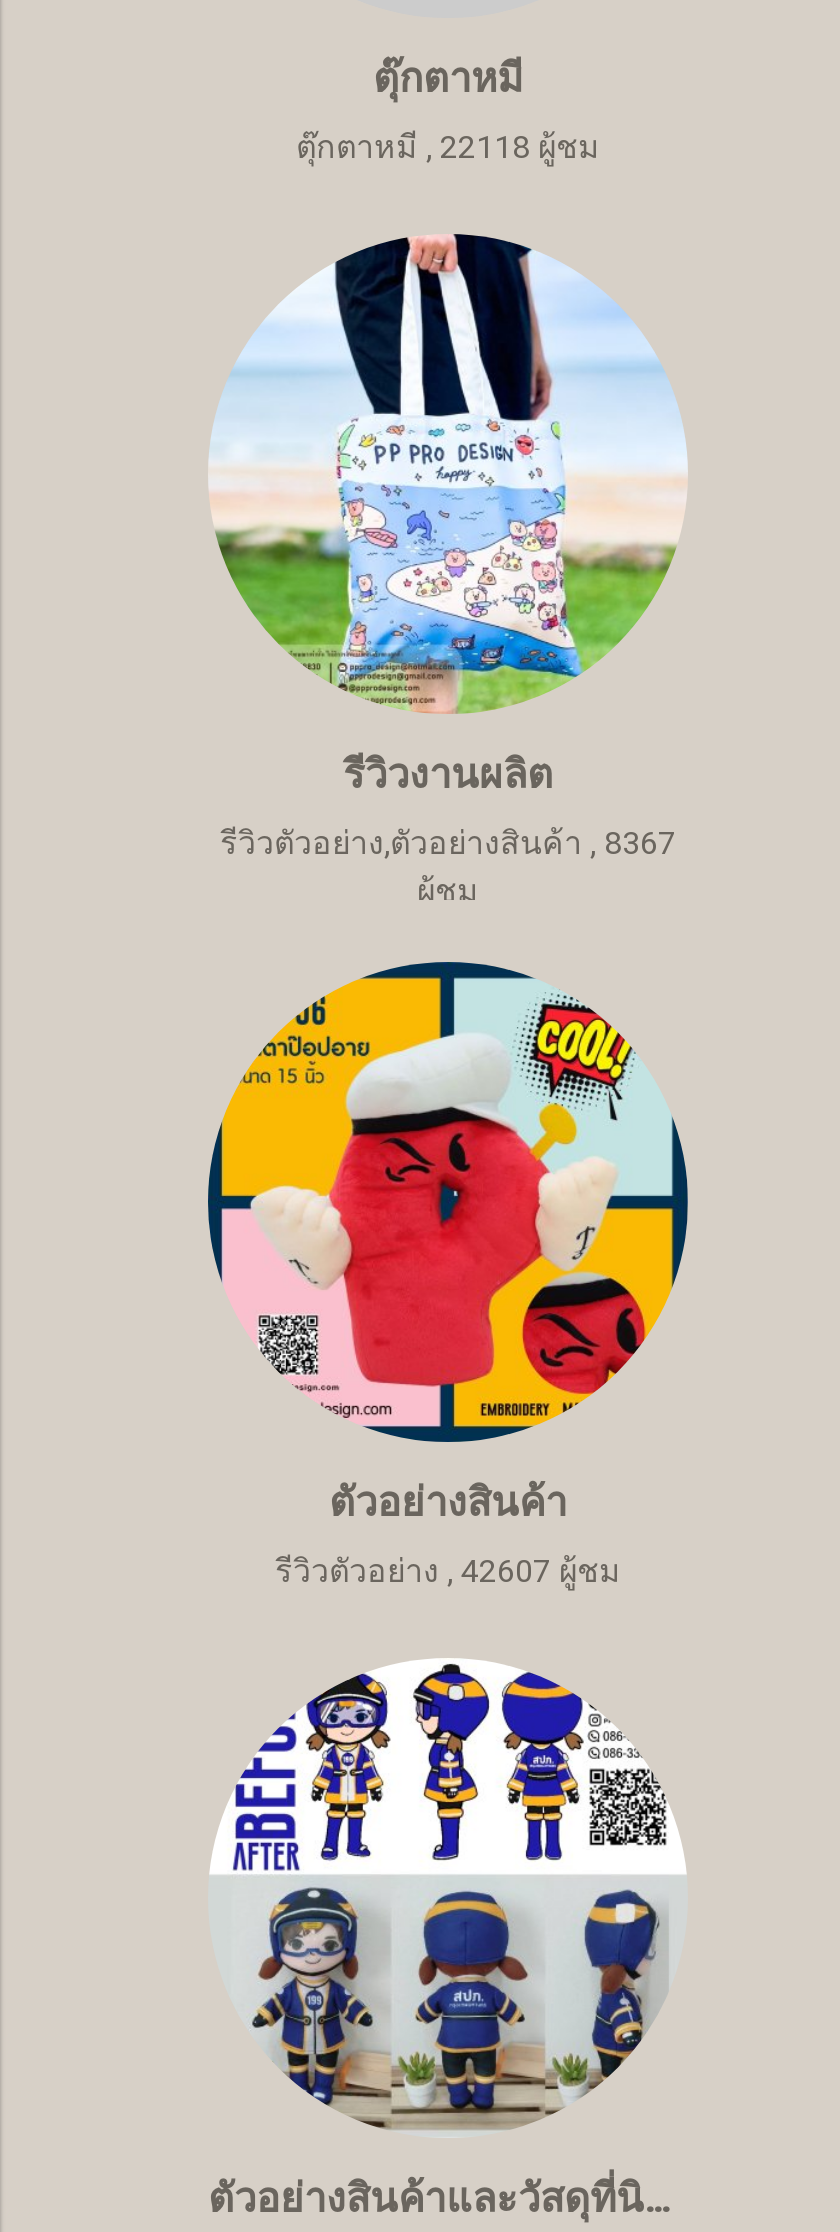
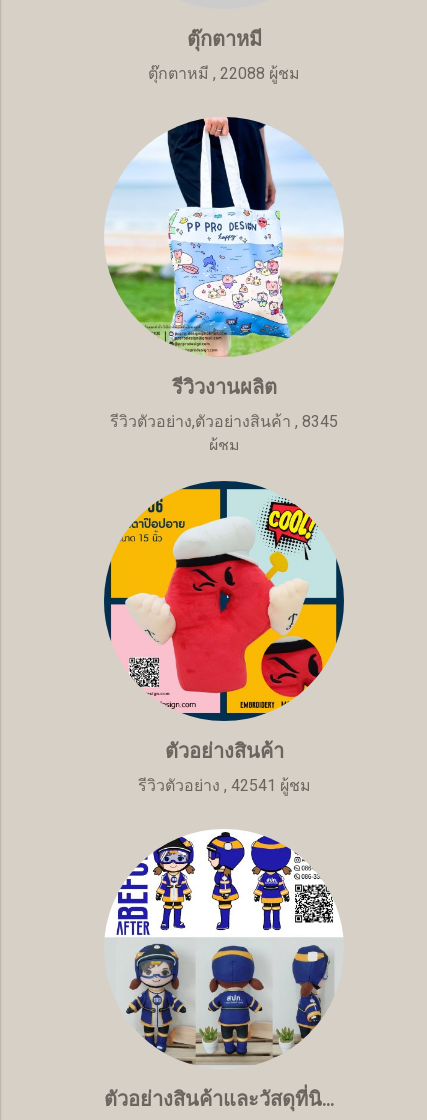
- ตุ๊กตาหมี, 22118 ผู้ชม
+ ตุ๊กตาหมี, 22088 ผู้ชม

- รีวิวตัวอย่าง,ตัวอย่างสินค้า, 8367
+ รีวิวตัวอย่าง,ตัวอย่างสินค้า, 8345

- รีวิวตัวอย่าง, 42607 ผู้ชม
+ รีวิวตัวอย่าง, 42541 ผู้ชม
